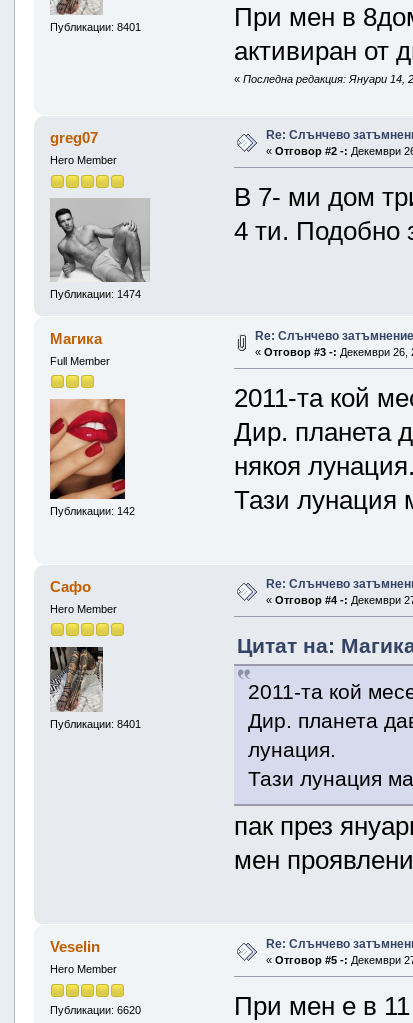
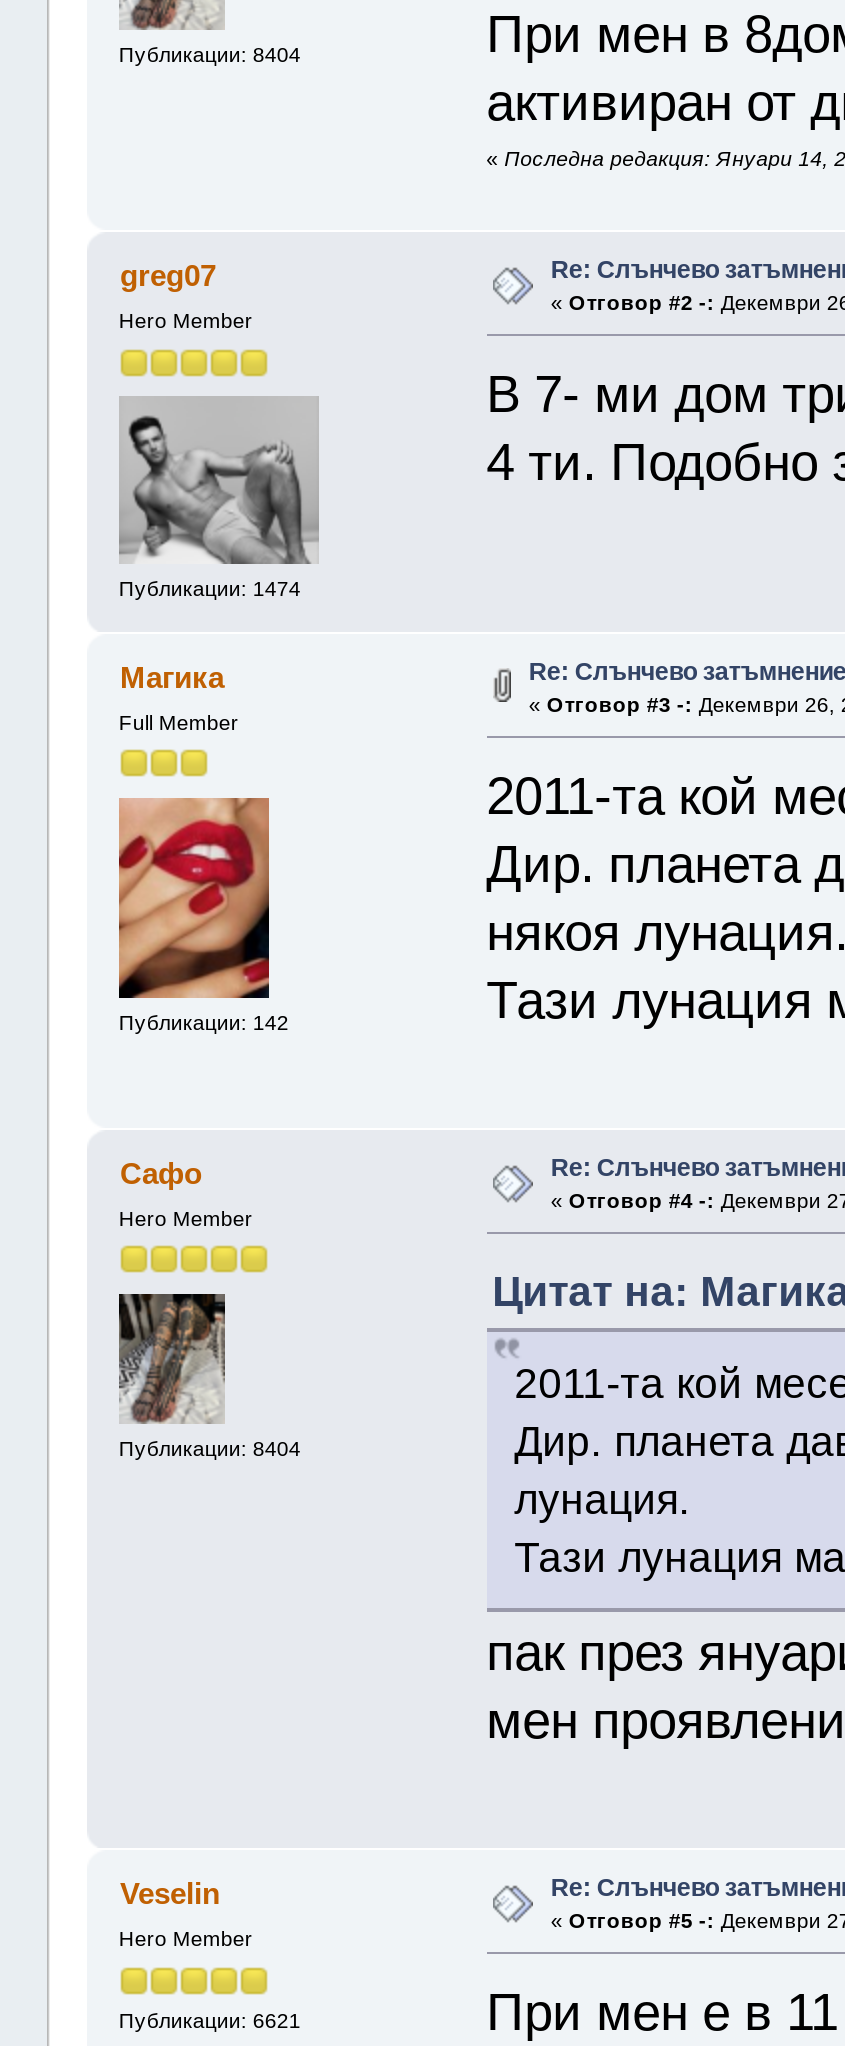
- Публикации: 8401
+ Публикации: 8404

- Публикации: 8401
+ Публикации: 8404

- Публикации: 6620
+ Публикации: 6621
